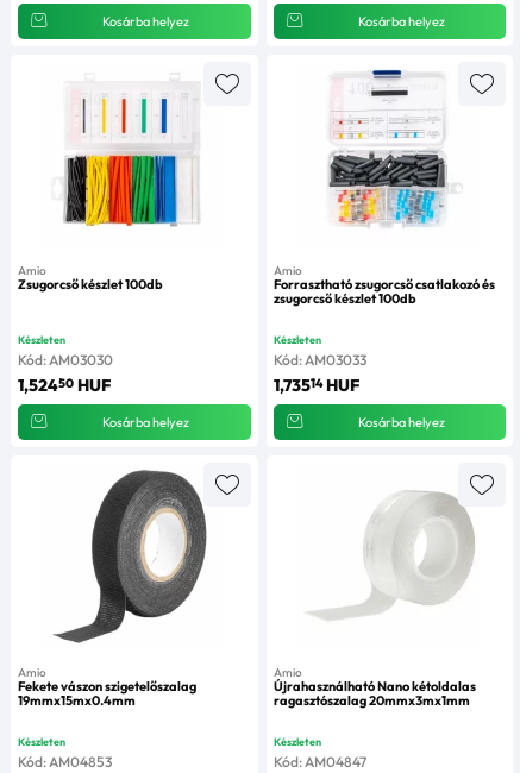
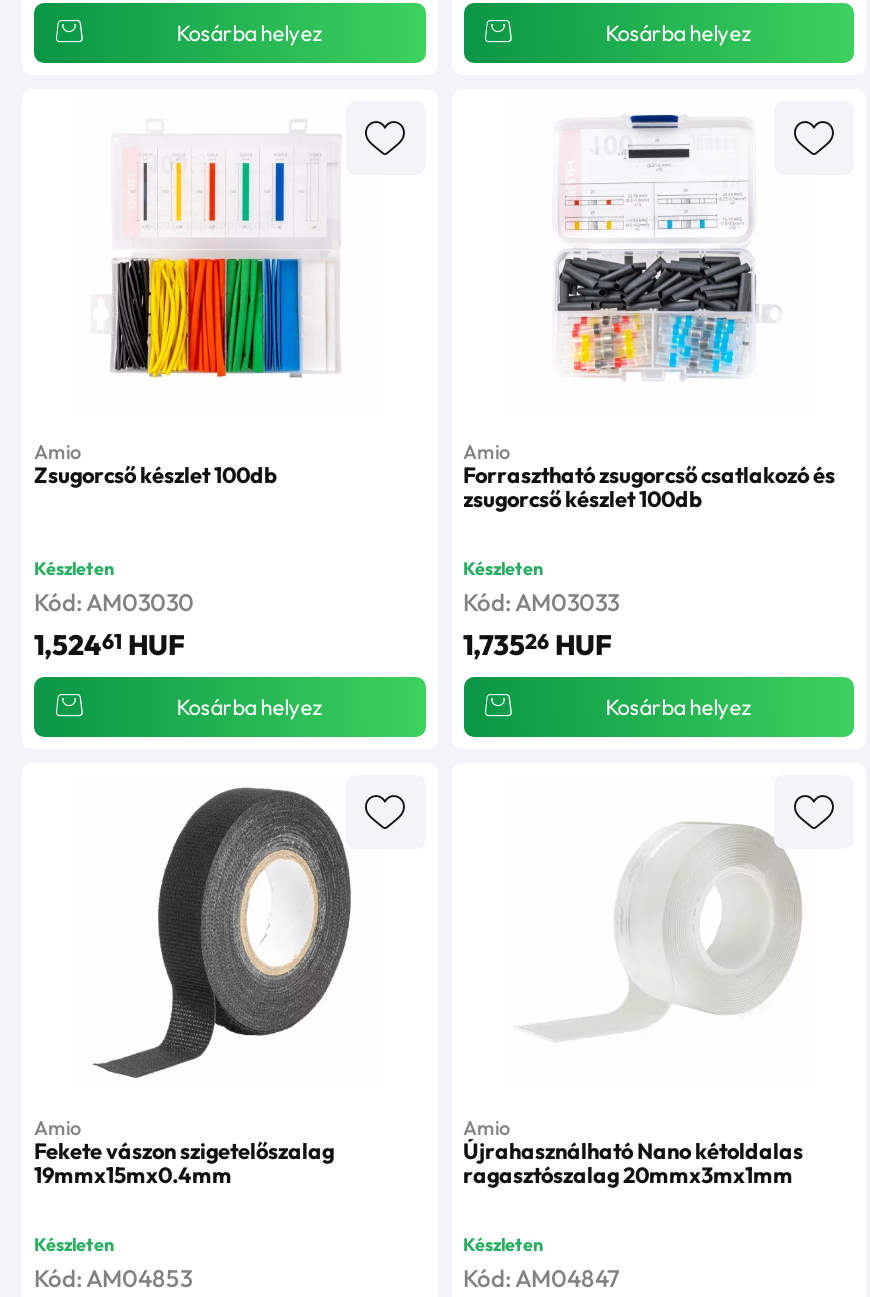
- 1,52450 HUF
+ 1,52461 HUF

- 1,73514 HUF
+ 1,73526 HUF
